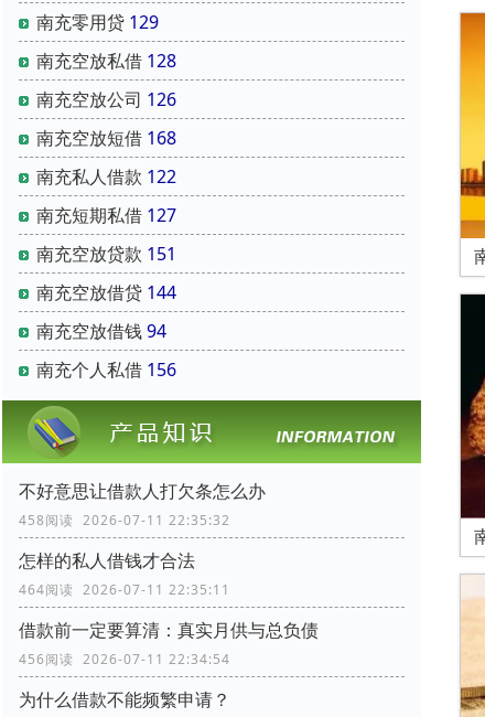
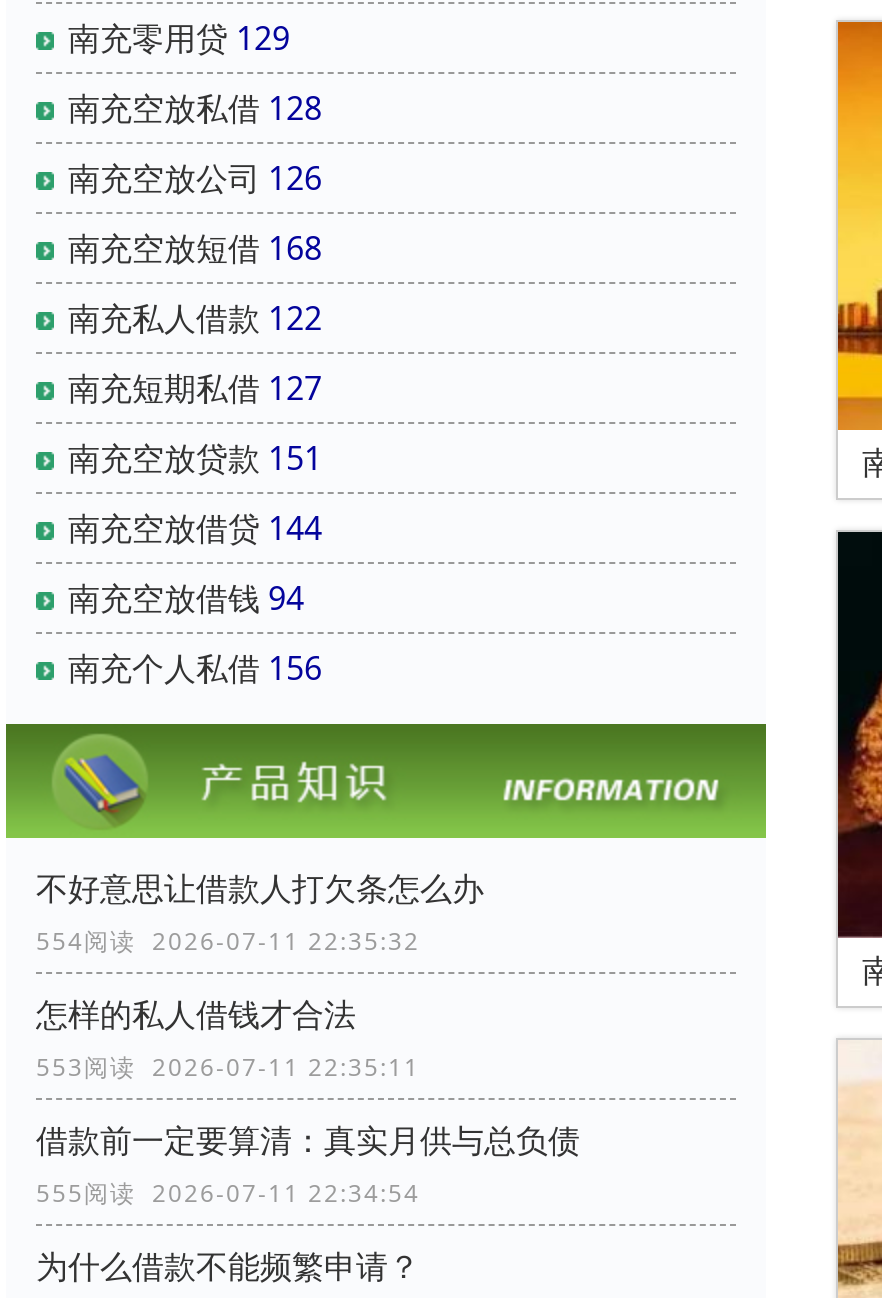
- 458阅读 2026-07-11 22:35:32
+ 554阅读 2026-07-11 22:35:32

- 464阅读 2026-07-11 22:35:11
+ 553阅读 2026-07-11 22:35:11

- 456阅读 2026-07-11 22:34:54
+ 555阅读 2026-07-11 22:34:54
